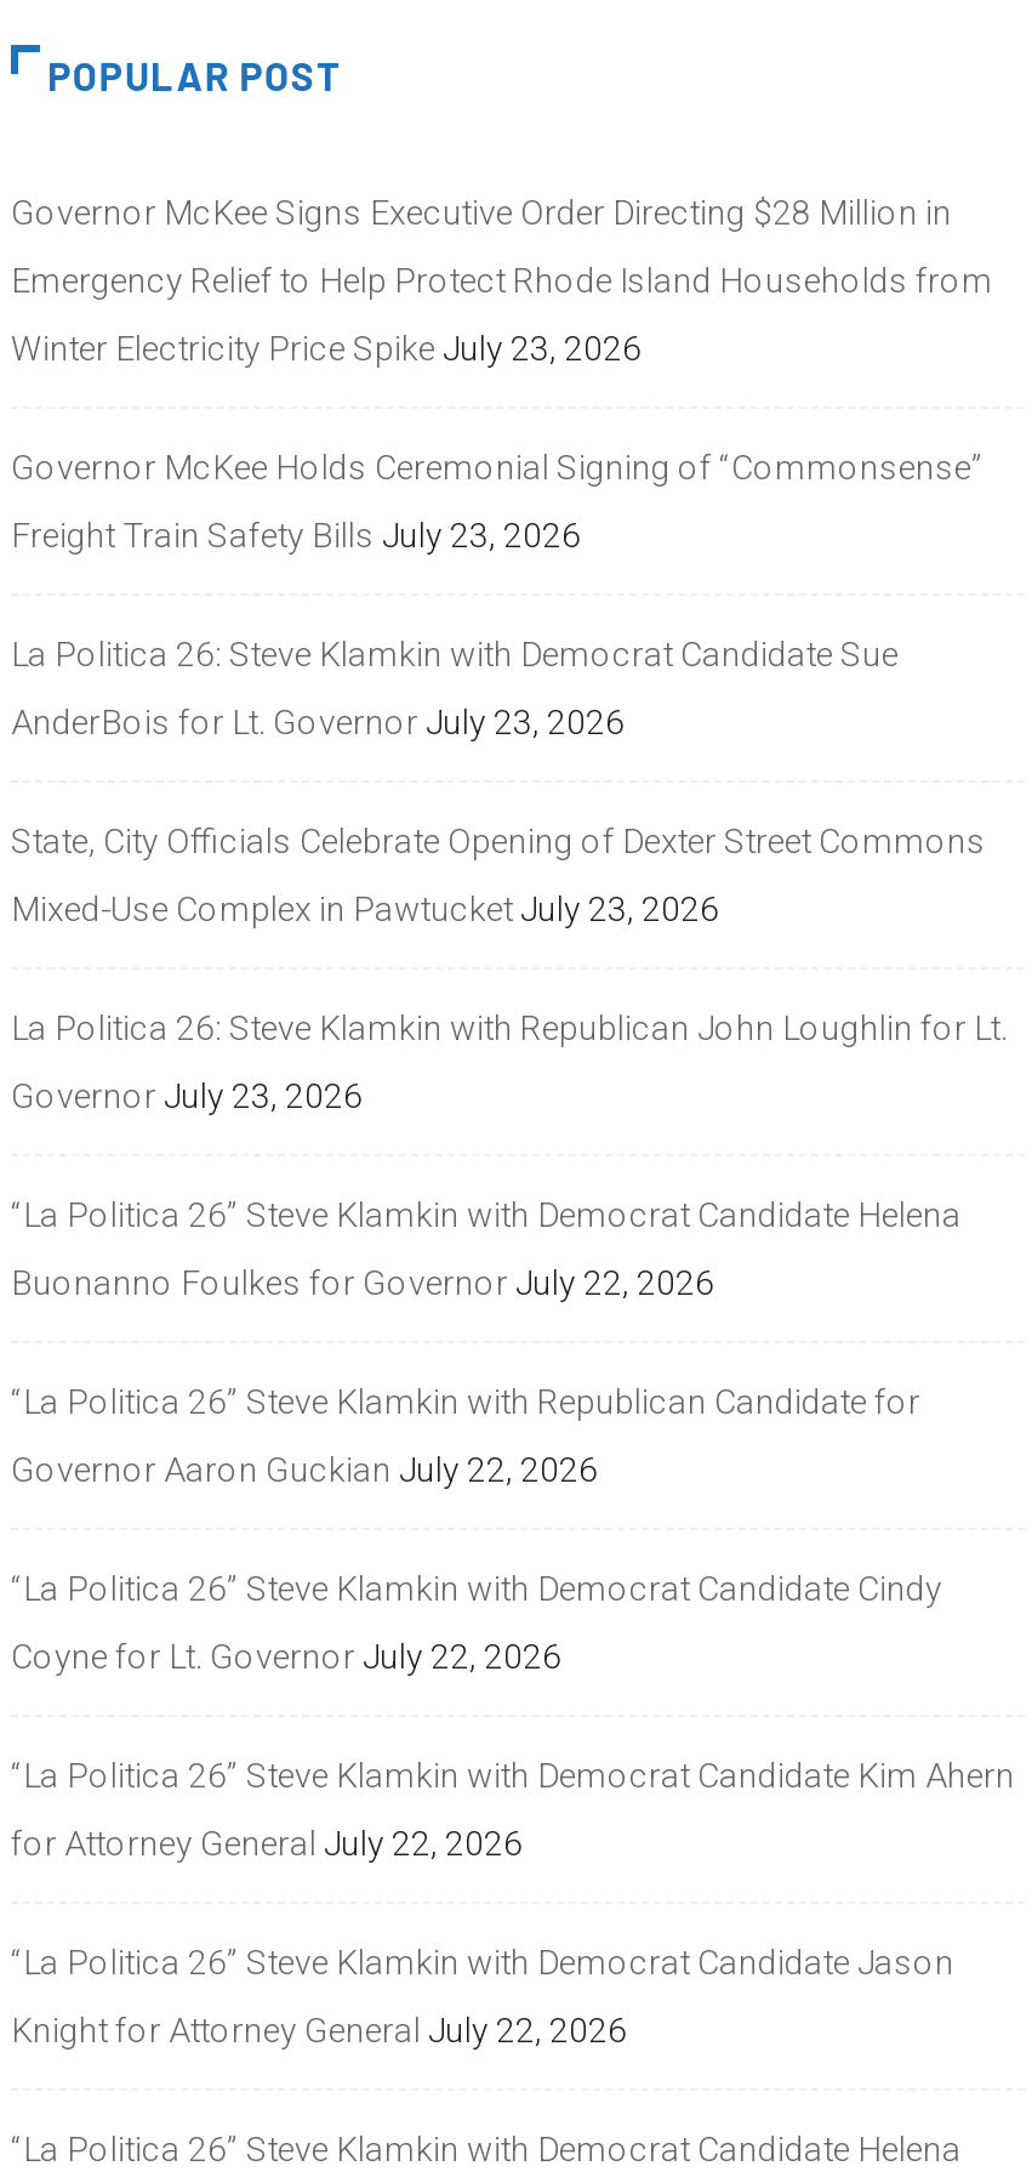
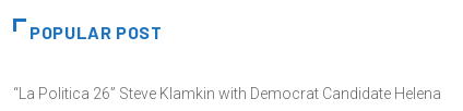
- Governor McKee Signs Executive Order Directing $28 Million in
- Emergency Relief to Help Protect Rhode Island Households from
- Winter Electricity Price Spike July 23, 2026
- Governor McKee Holds Ceremonial Signing of “Commonsense”
- Freight Train Safety Bills July 23, 2026
- La Politica 26: Steve Klamkin with Democrat Candidate Sue
- AnderBois for Lt. Governor July 23, 2026
- State, City Officials Celebrate Opening of Dexter Street Commons
- Mixed-Use Complex in Pawtucket July 23, 2026
- La Politica 26: Steve Klamkin with Republican John Loughlin for Lt.
- Governor July 23, 2026
- “La Politica 26” Steve Klamkin with Democrat Candidate Helena
- Buonanno Foulkes for Governor July 22, 2026
- “La Politica 26” Steve Klamkin with Republican Candidate for
- Governor Aaron Guckian July 22, 2026
- “La Politica 26” Steve Klamkin with Democrat Candidate Cindy
- Coyne for Lt. Governor July 22, 2026
- “La Politica 26” Steve Klamkin with Democrat Candidate Kim Ahern
- for Attorney General July 22, 2026
- “La Politica 26” Steve Klamkin with Democrat Candidate Jason
- Knight for Attorney General July 22, 2026
